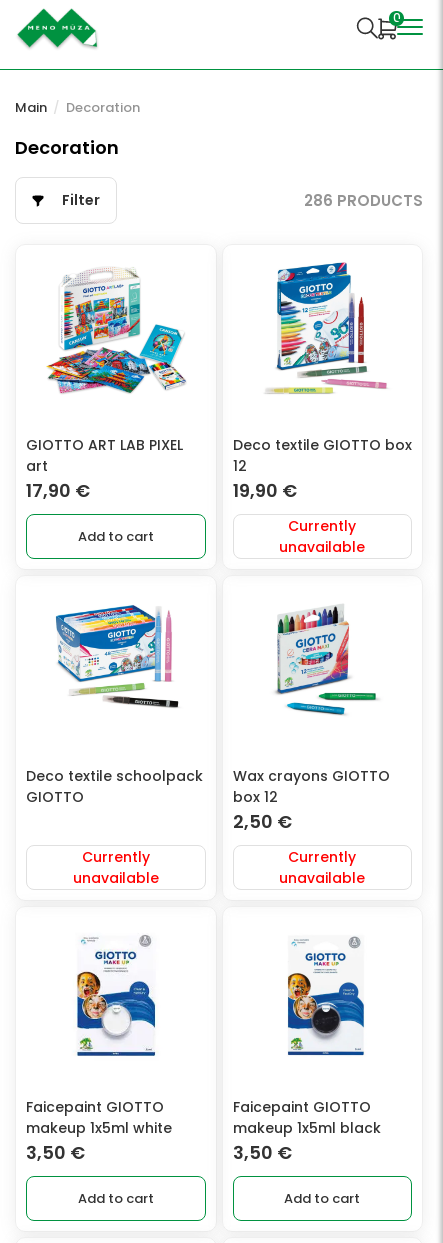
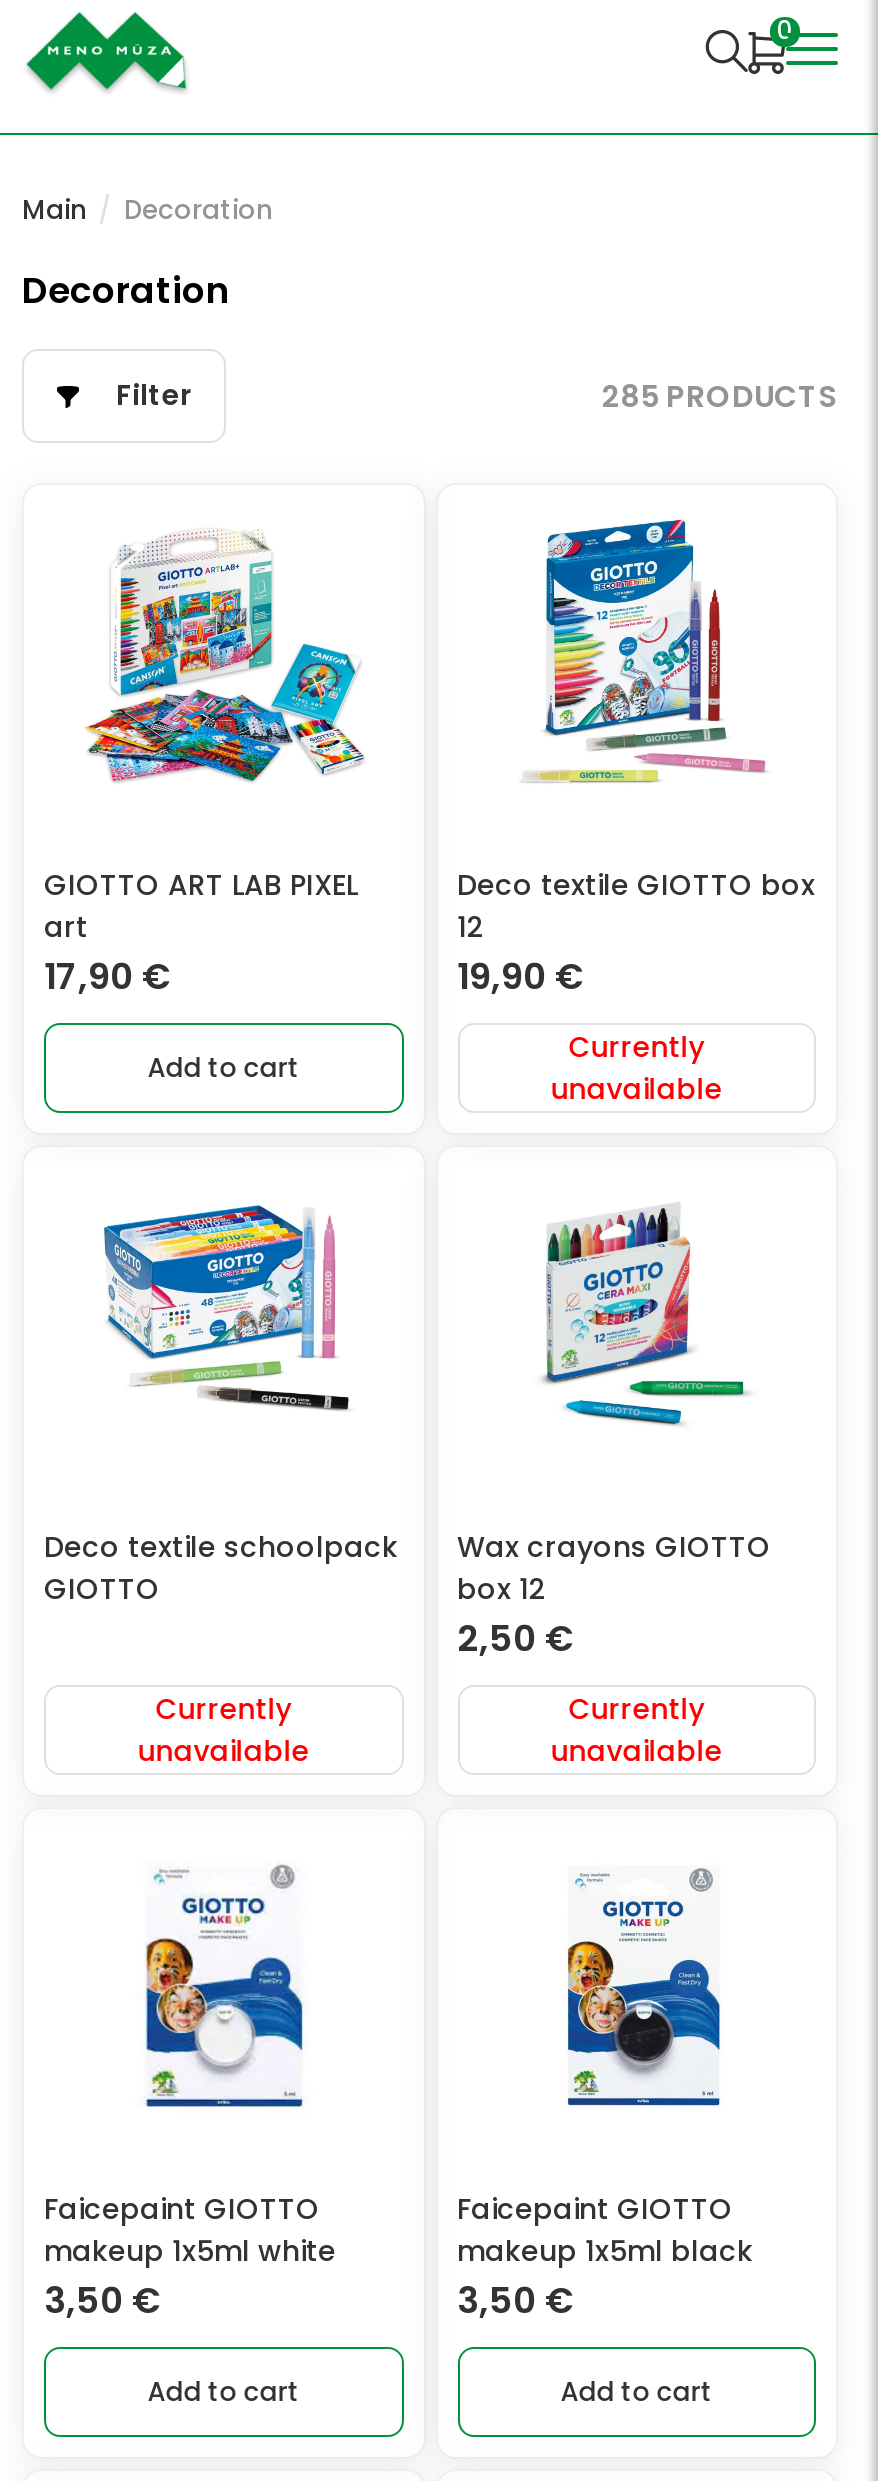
- 286 PRODUCTS
+ 285 PRODUCTS
